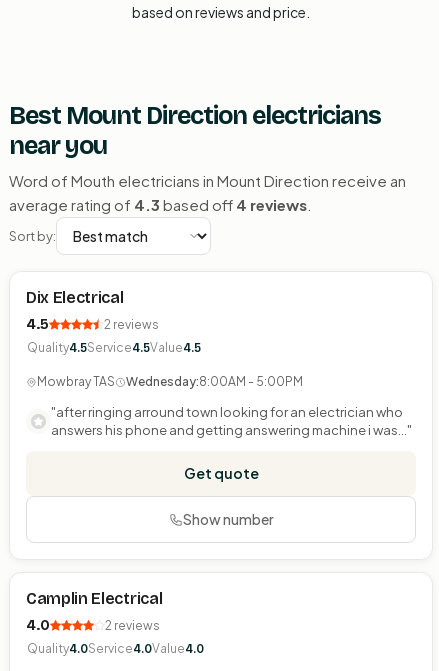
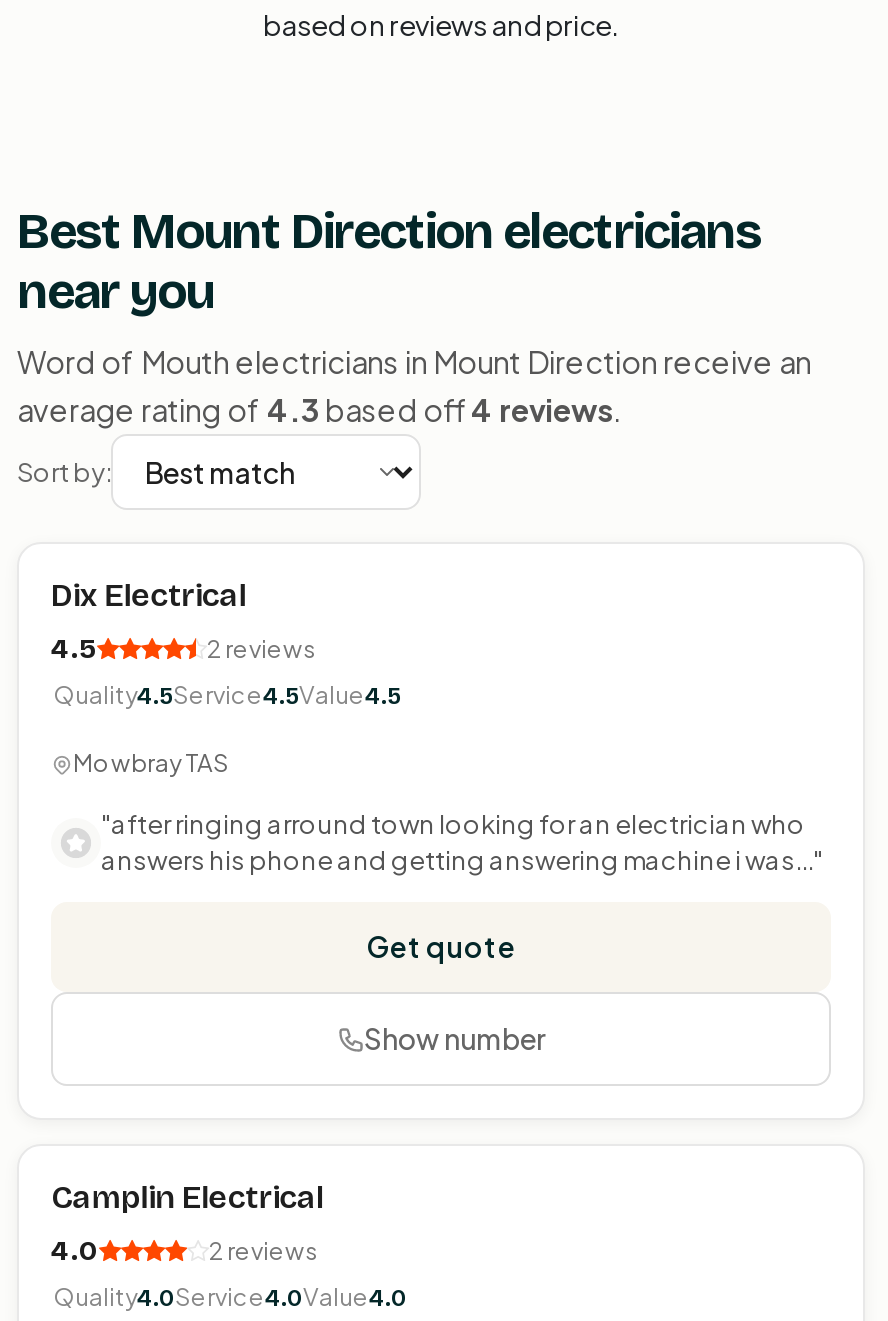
- Wednesday:8:00AM - 5:00PM
